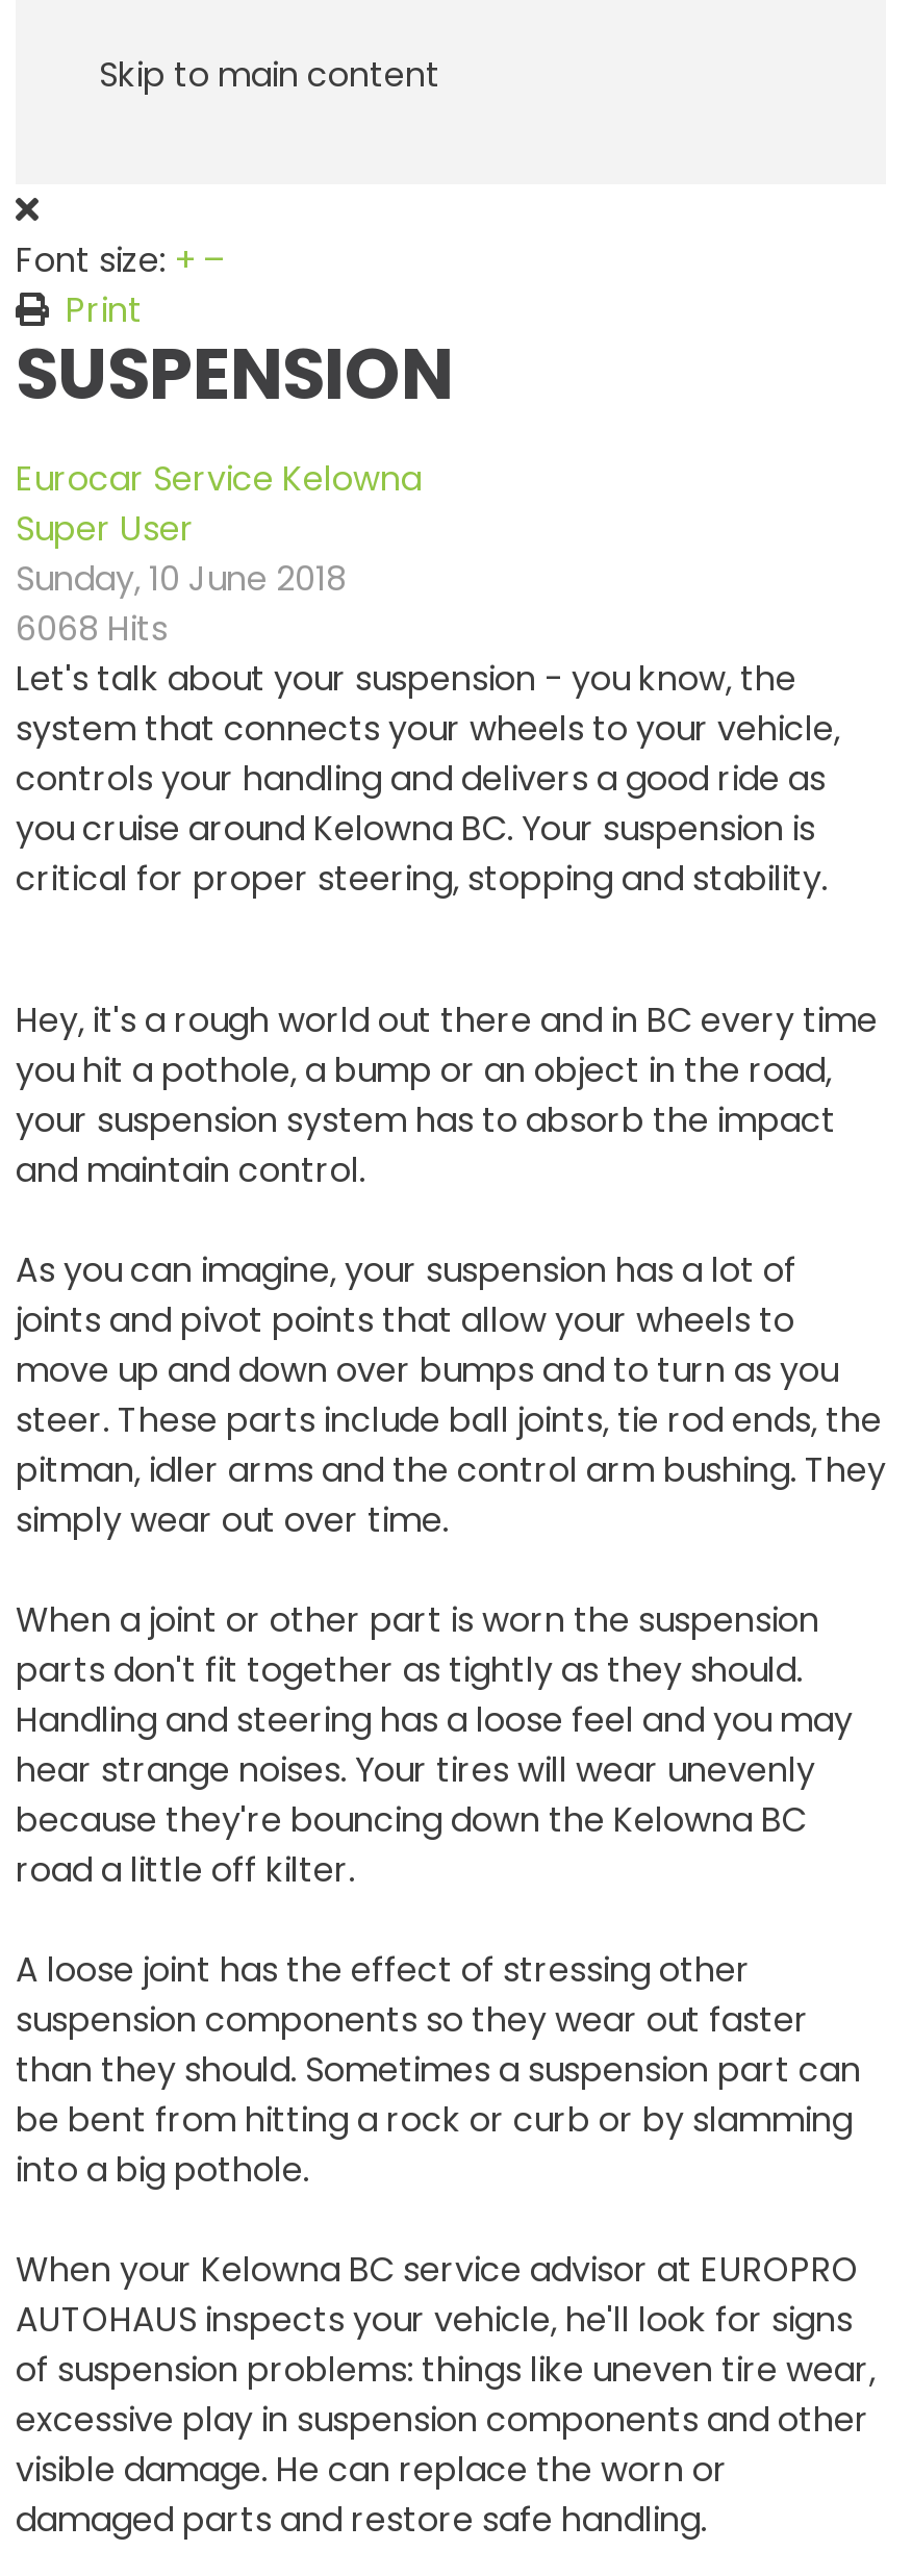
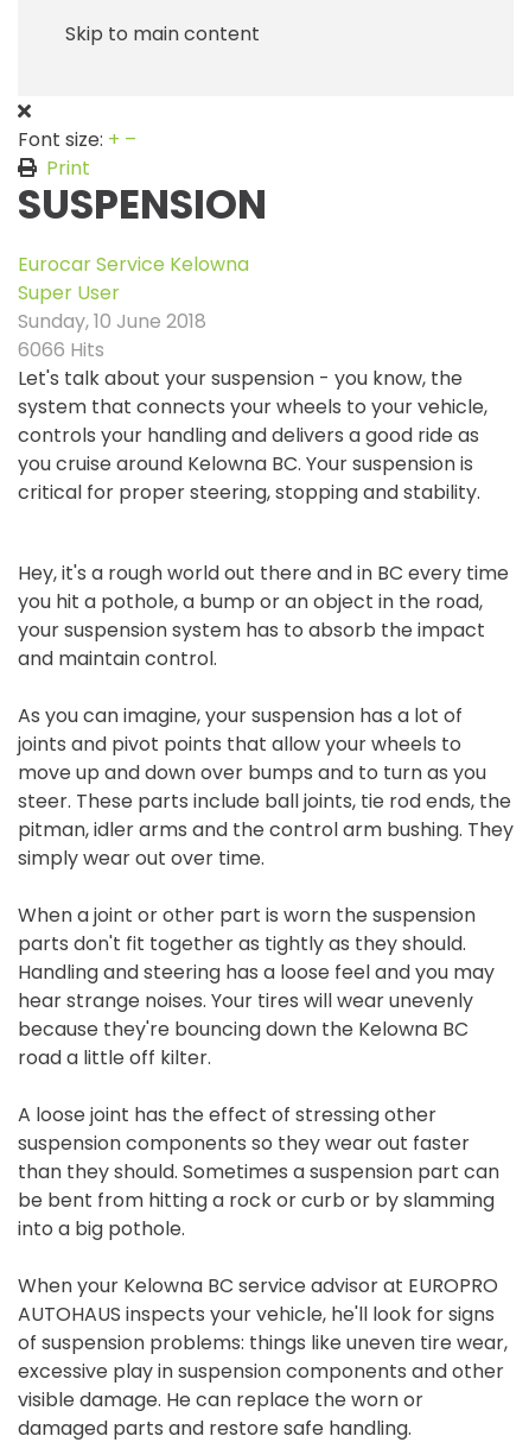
- 6068 Hits
+ 6066 Hits
